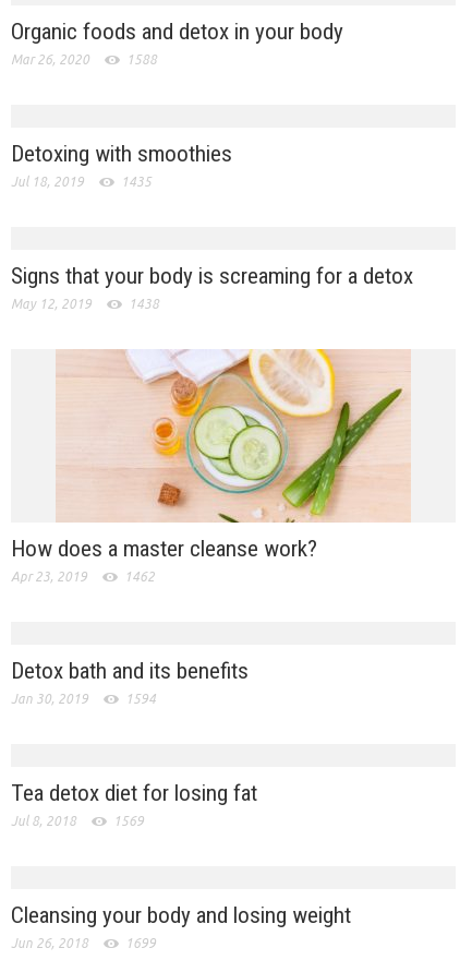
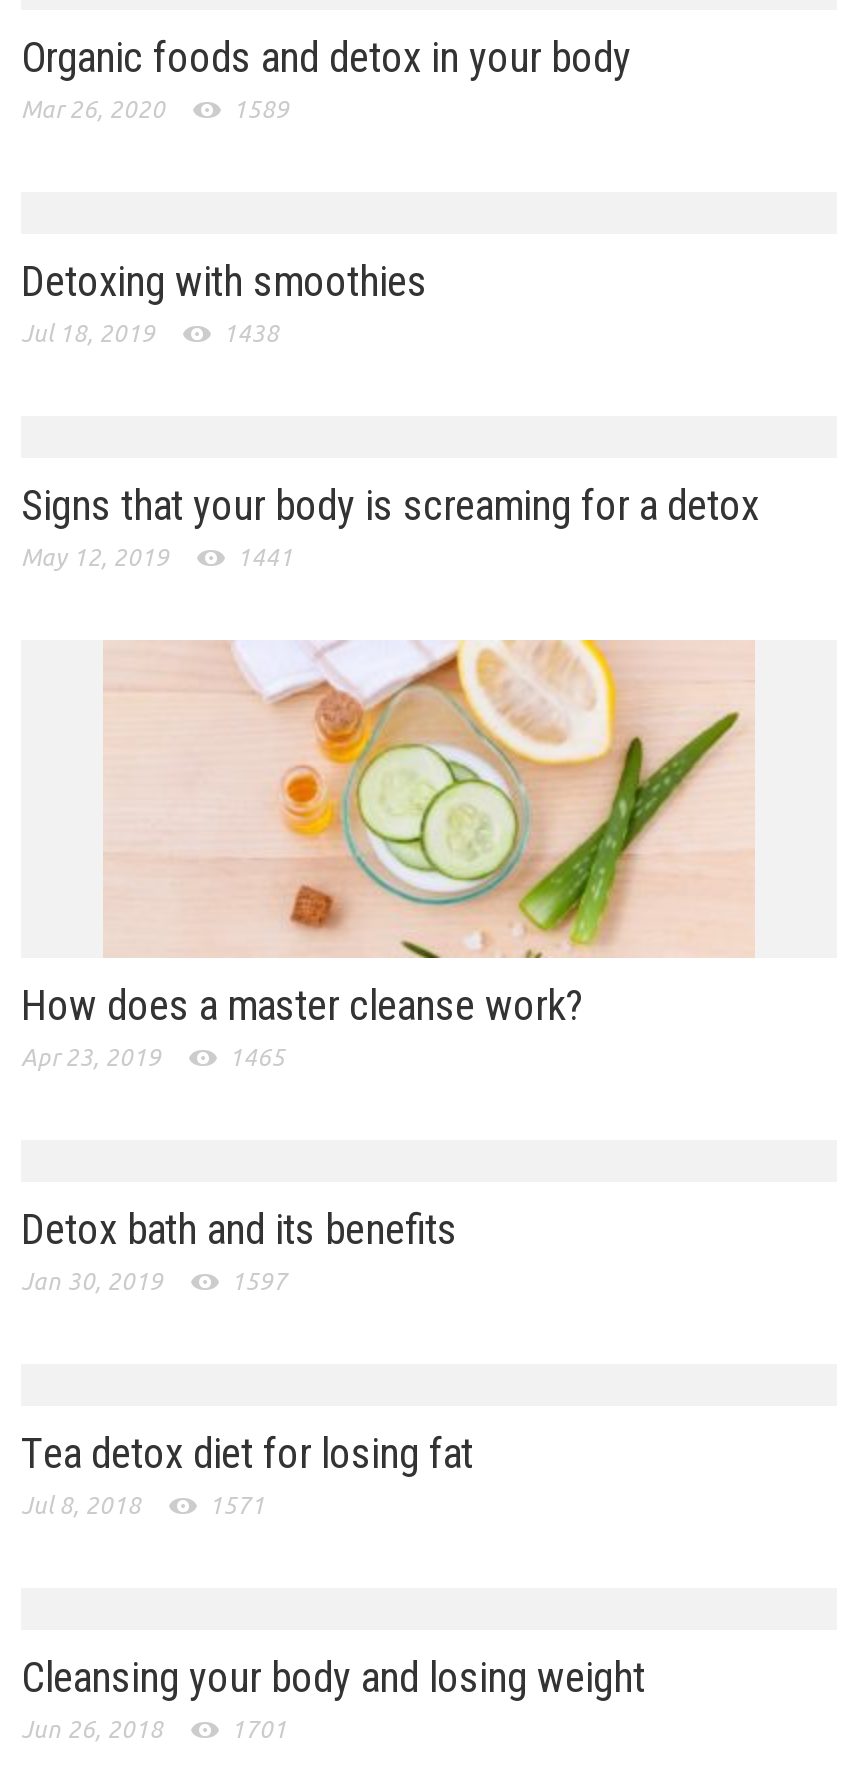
- 1588
+ 1589

- 1435
+ 1438

- 1438
+ 1441

- 1462
+ 1465

- 1594
+ 1597

- 1569
+ 1571

- 1699
+ 1701
